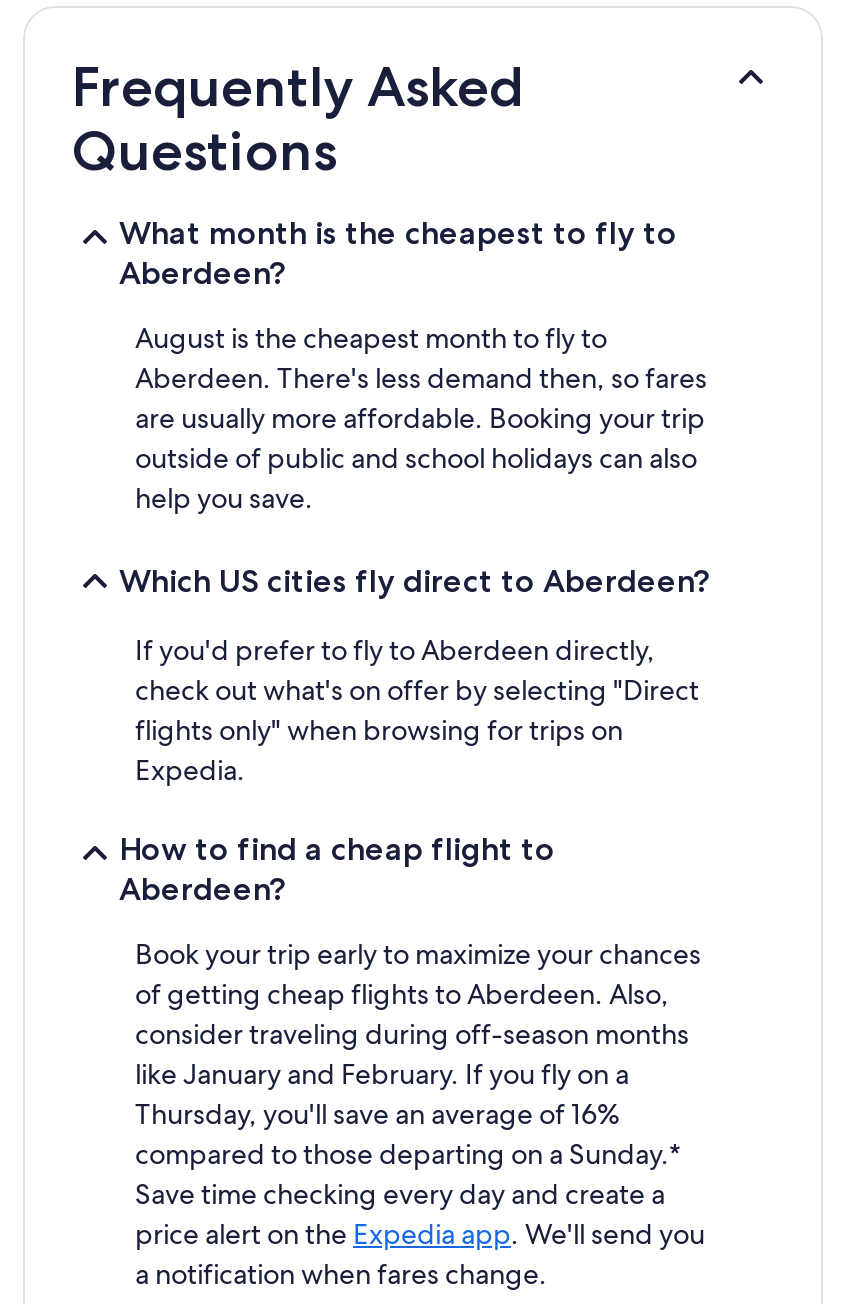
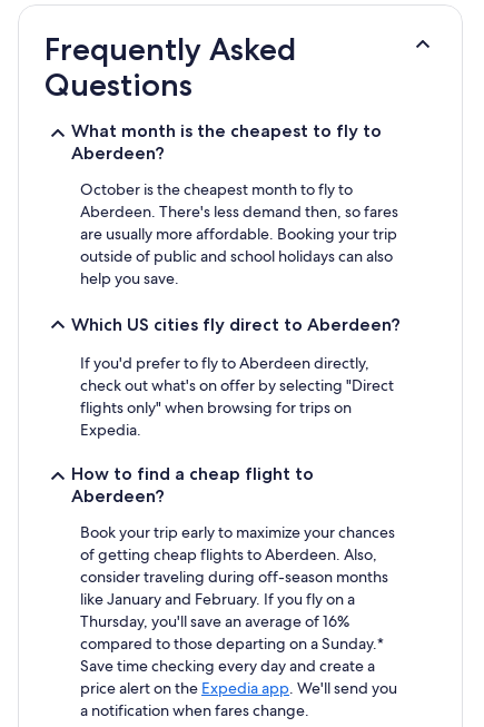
- August is the cheapest month to fly to
+ October is the cheapest month to fly to
